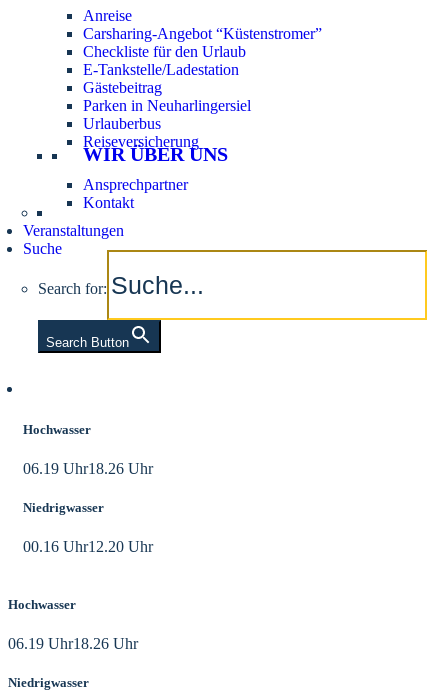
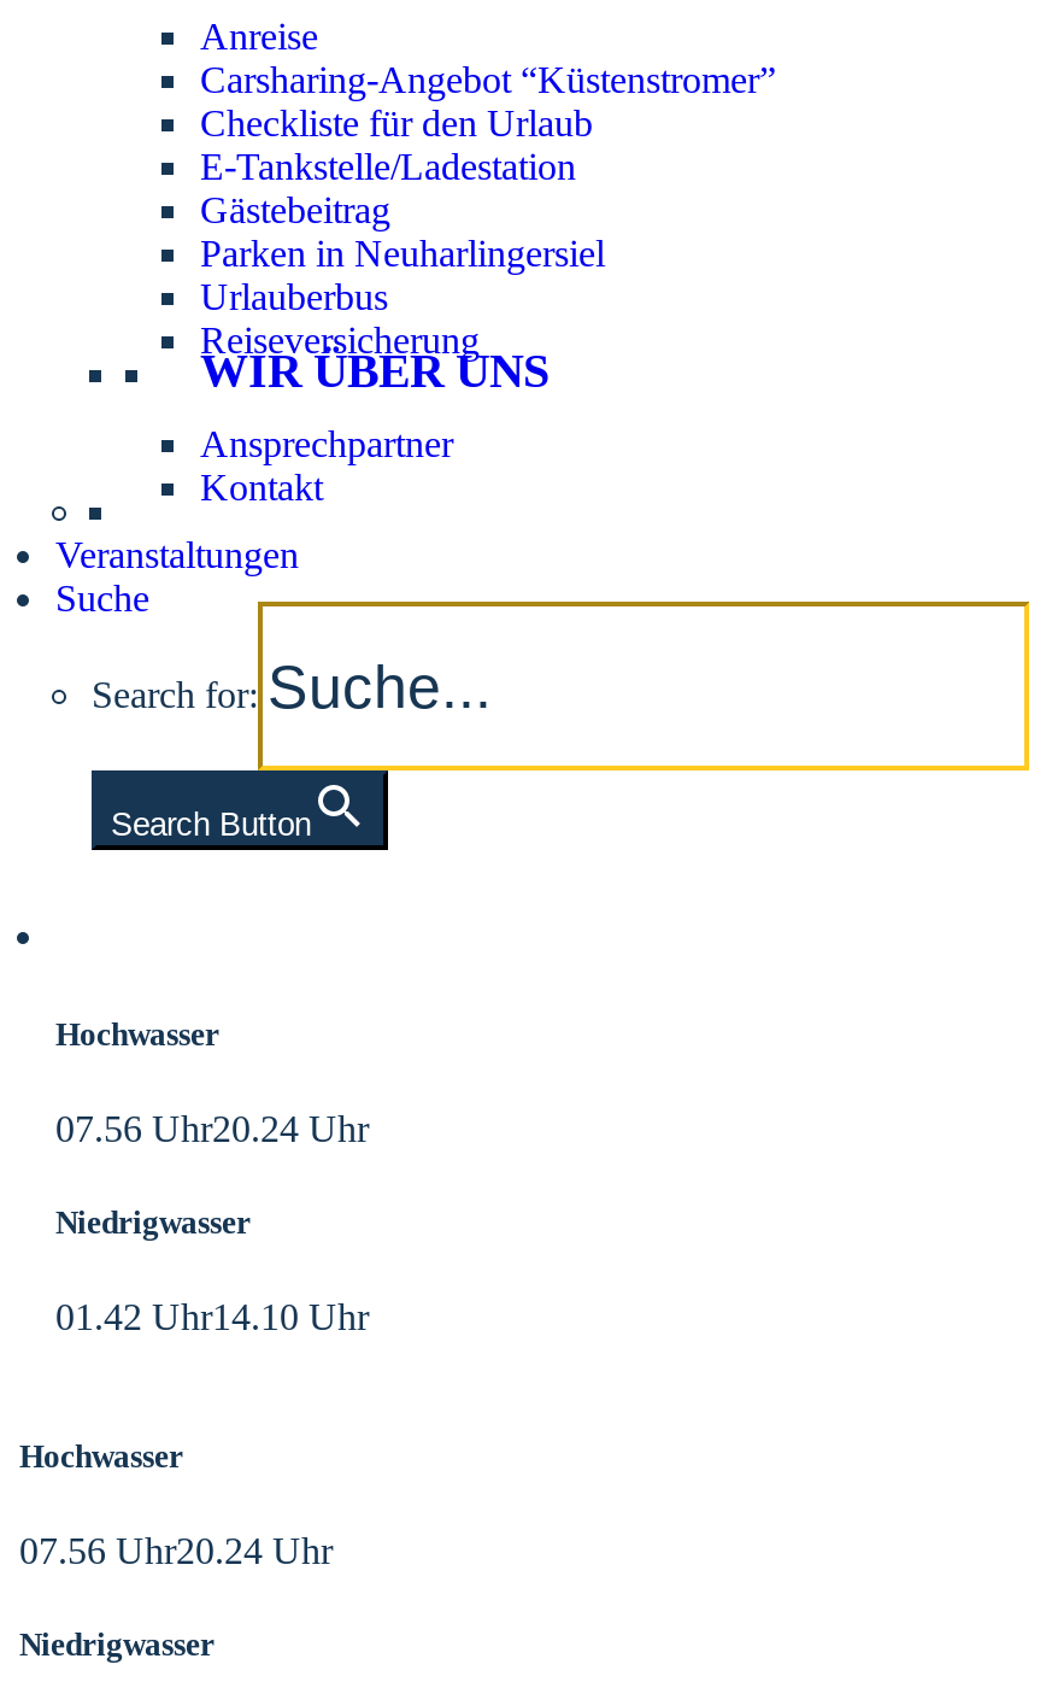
- 06.19 Uhr18.26 Uhr
+ 07.56 Uhr20.24 Uhr

- 00.16 Uhr12.20 Uhr
+ 01.42 Uhr14.10 Uhr

- 06.19 Uhr18.26 Uhr
+ 07.56 Uhr20.24 Uhr
